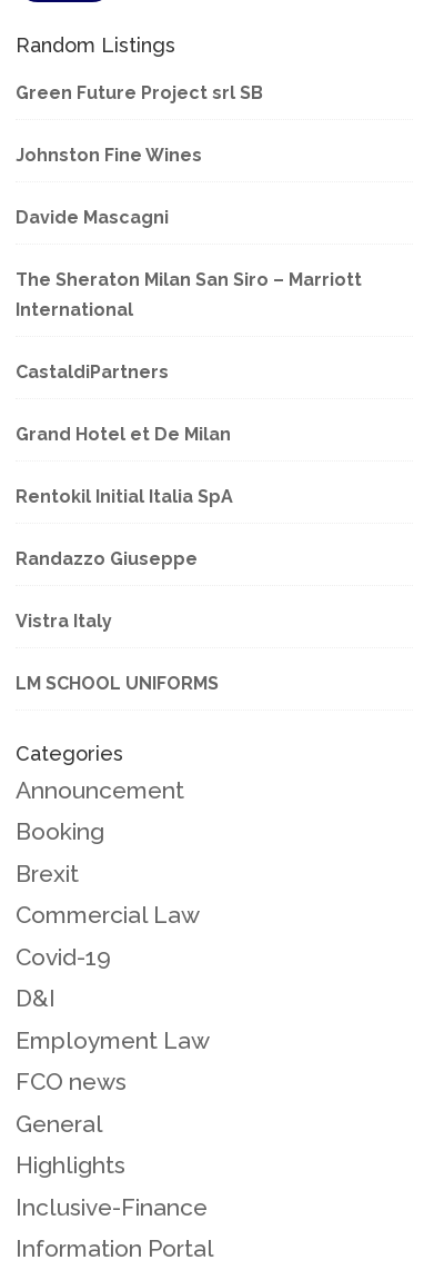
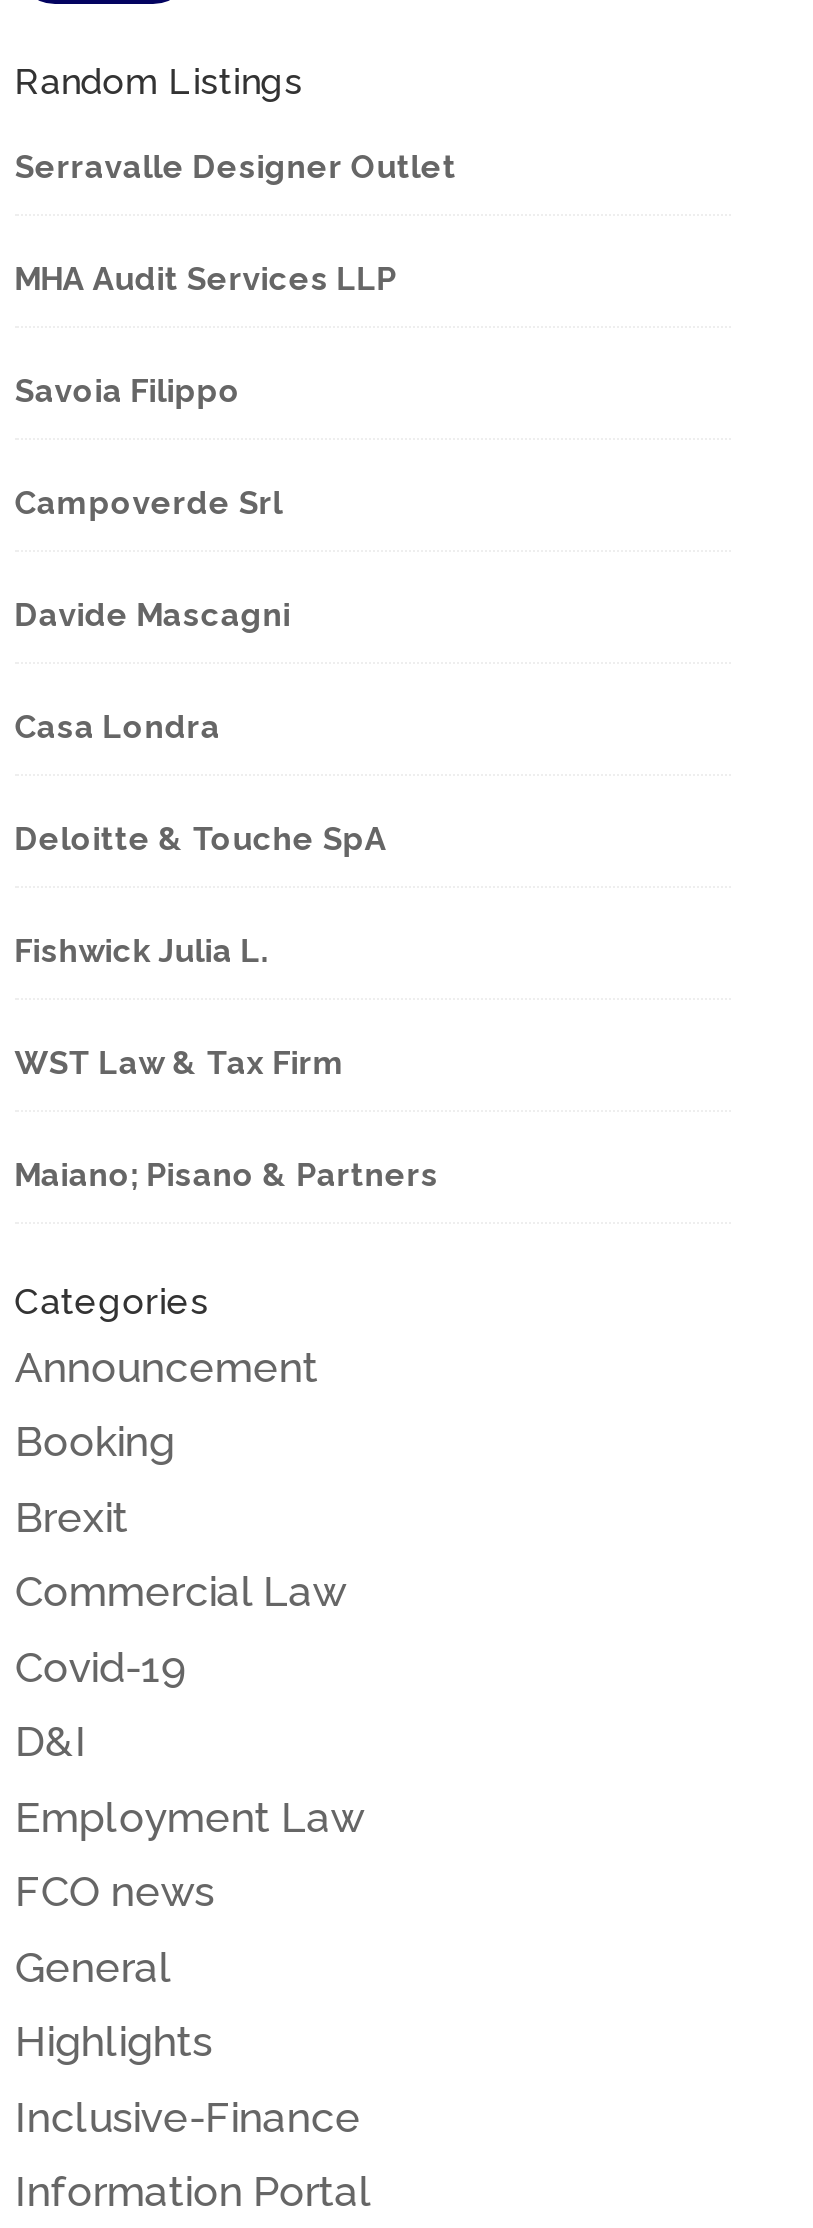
- Green Future Project srl SB
- Johnston Fine Wines
+ Serravalle Designer Outlet
+ MHA Audit Services LLP
+ Savoia Filippo
+ Campoverde Srl

moved down: Davide Mascagni

- The Sheraton Milan San Siro – Marriott
- International
- CastaldiPartners
- Grand Hotel et De Milan
- Rentokil Initial Italia SpA
- Randazzo Giuseppe
- Vistra Italy
- LM SCHOOL UNIFORMS
+ Casa Londra
+ Deloitte & Touche SpA
+ Fishwick Julia L.
+ WST Law & Tax Firm
+ Maiano; Pisano & Partners
